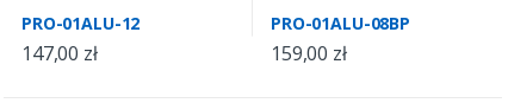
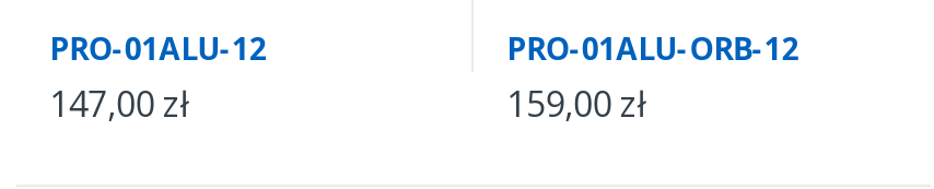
- PRO-01ALU-08BP
+ PRO-01ALU-ORB-12
